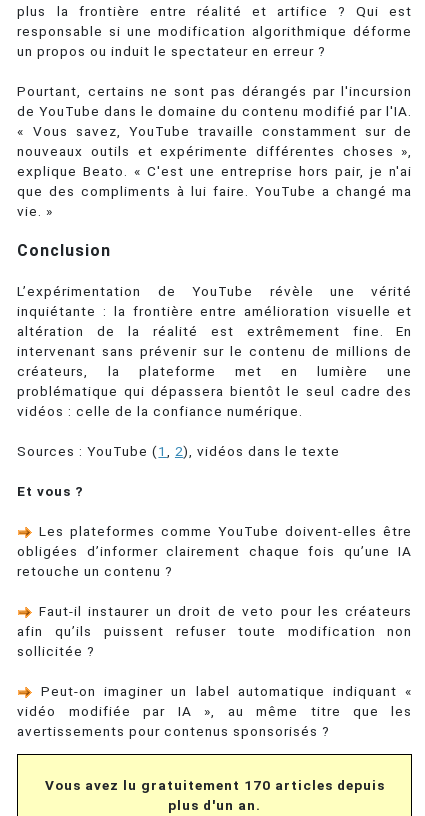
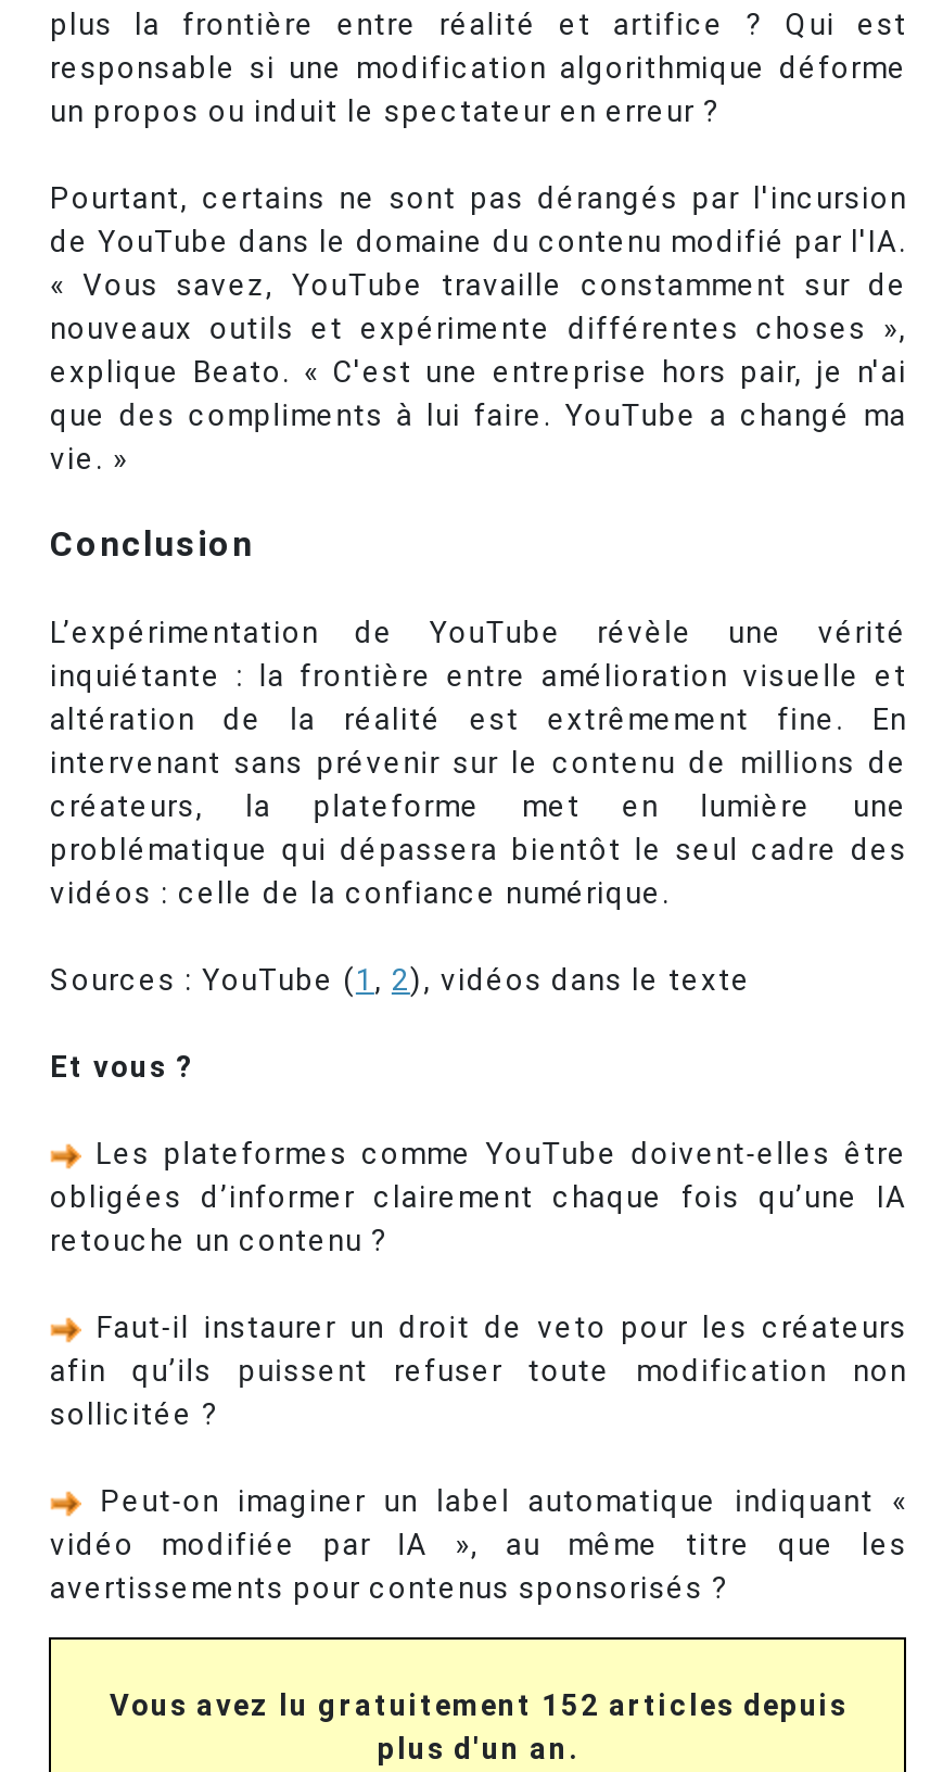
- Vous avez lu gratuitement 170 articles depuis
+ Vous avez lu gratuitement 152 articles depuis
